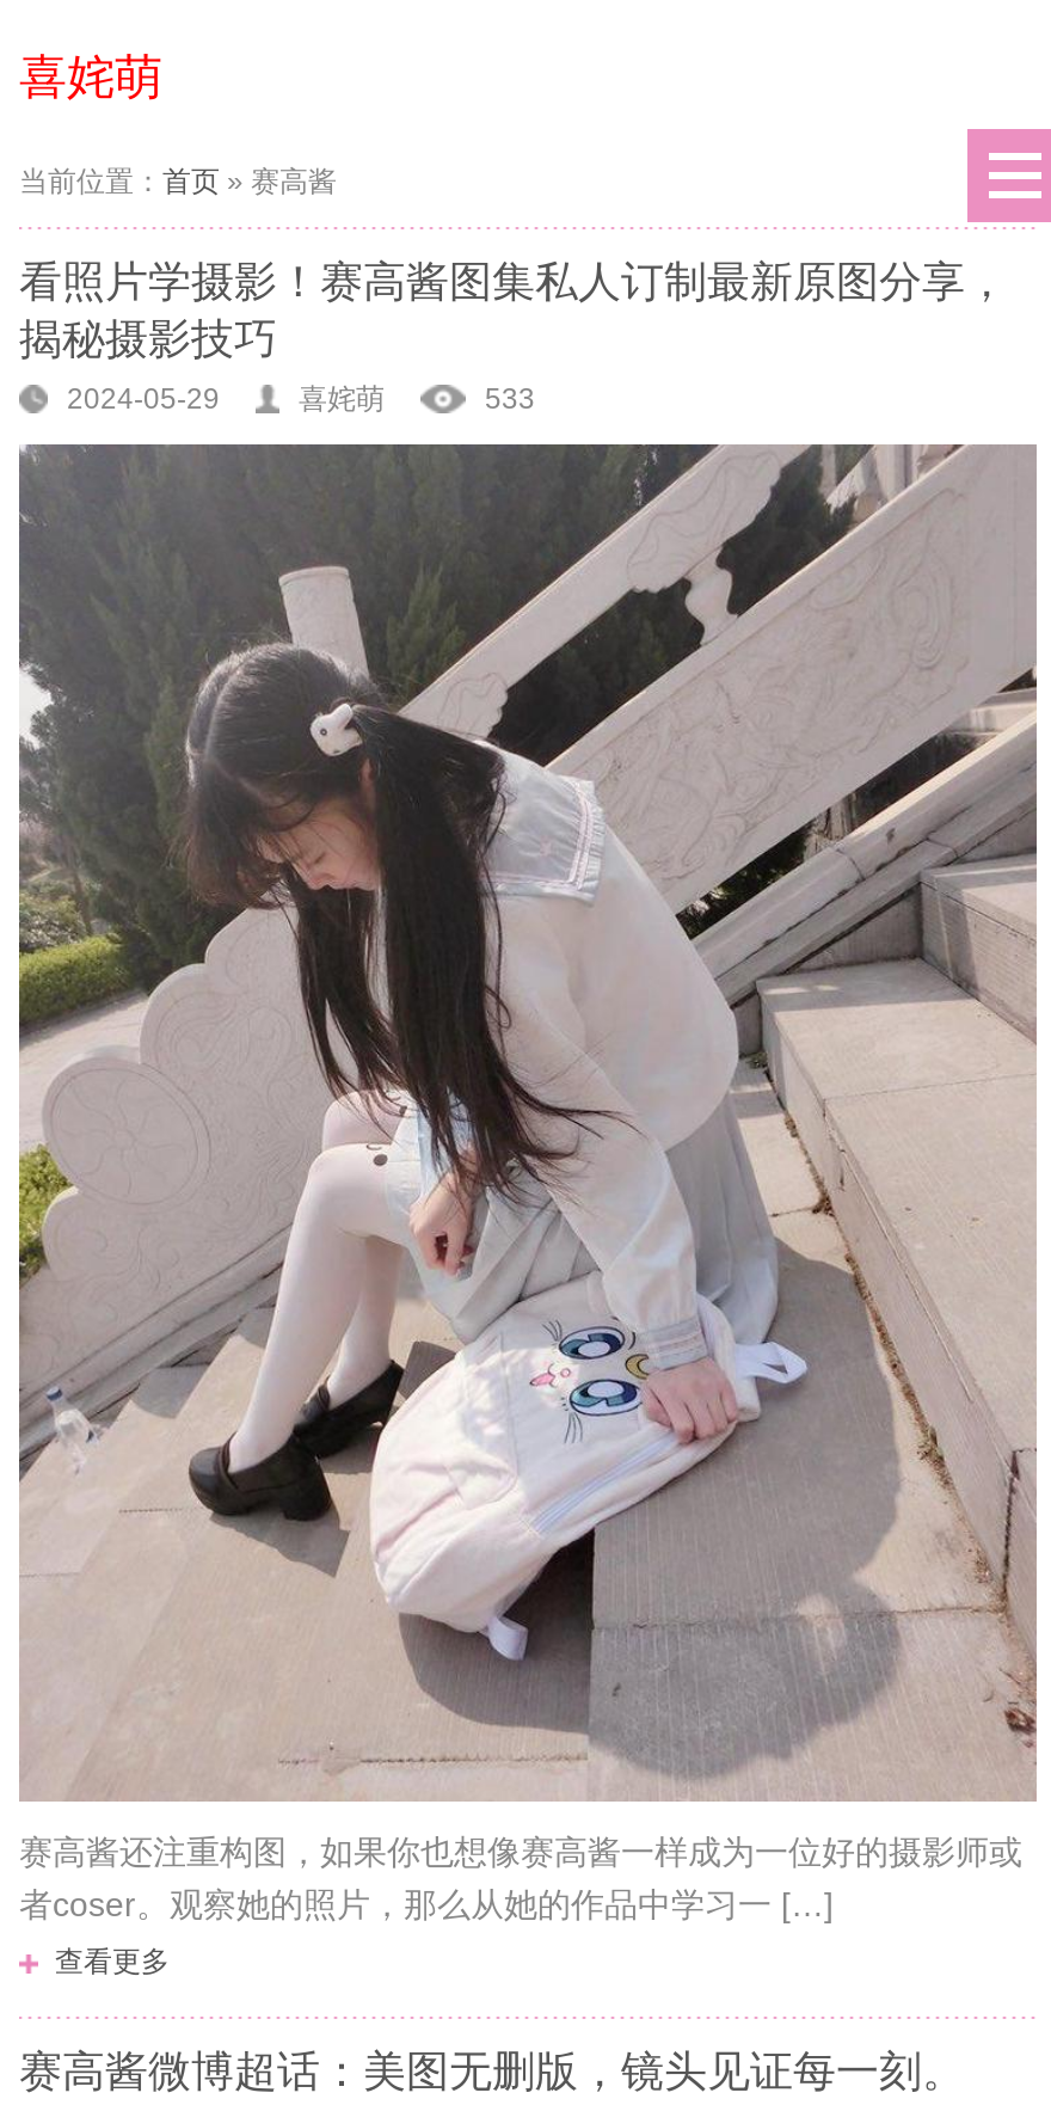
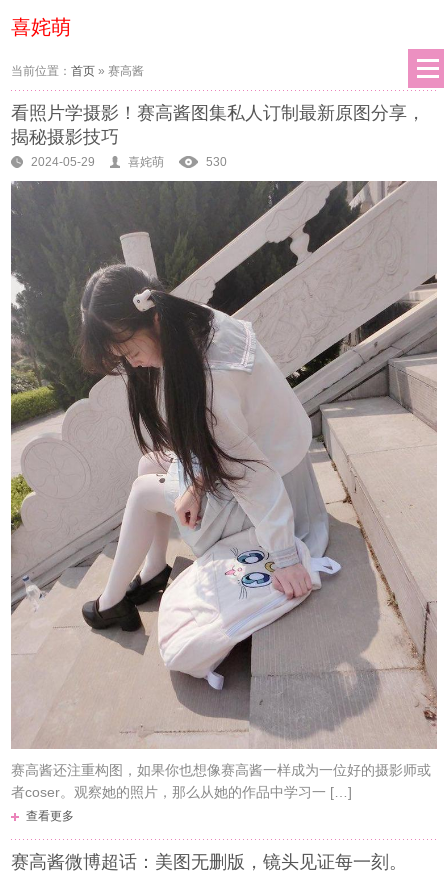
- 533
+ 530
